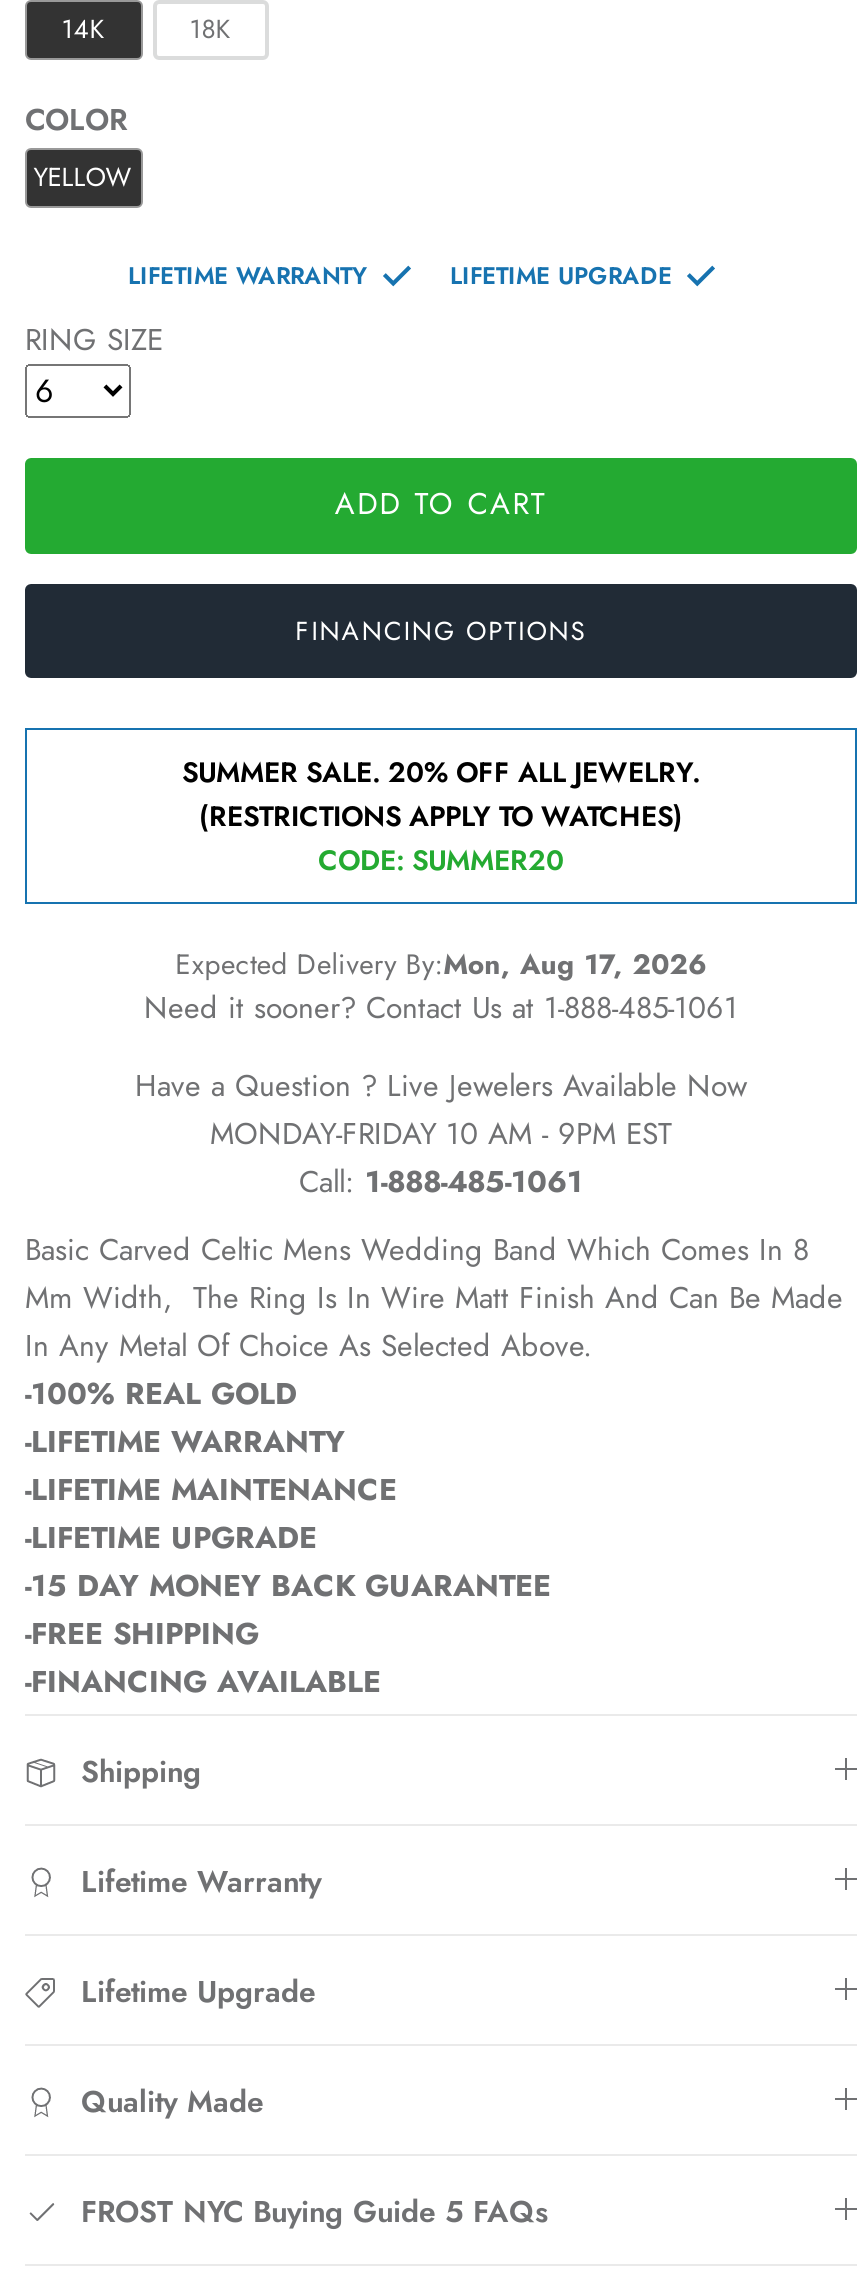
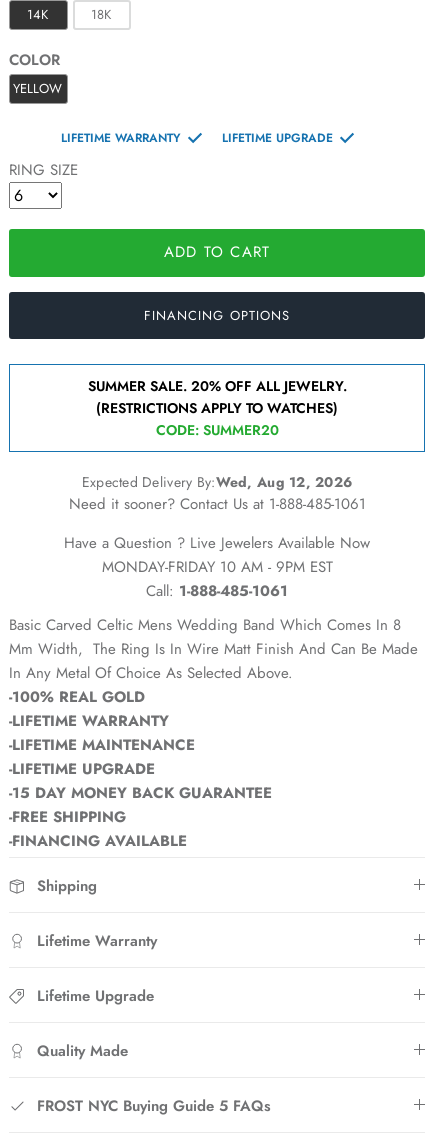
- Expected Delivery By:Mon, Aug 17, 2026
+ Expected Delivery By:Wed, Aug 12, 2026
